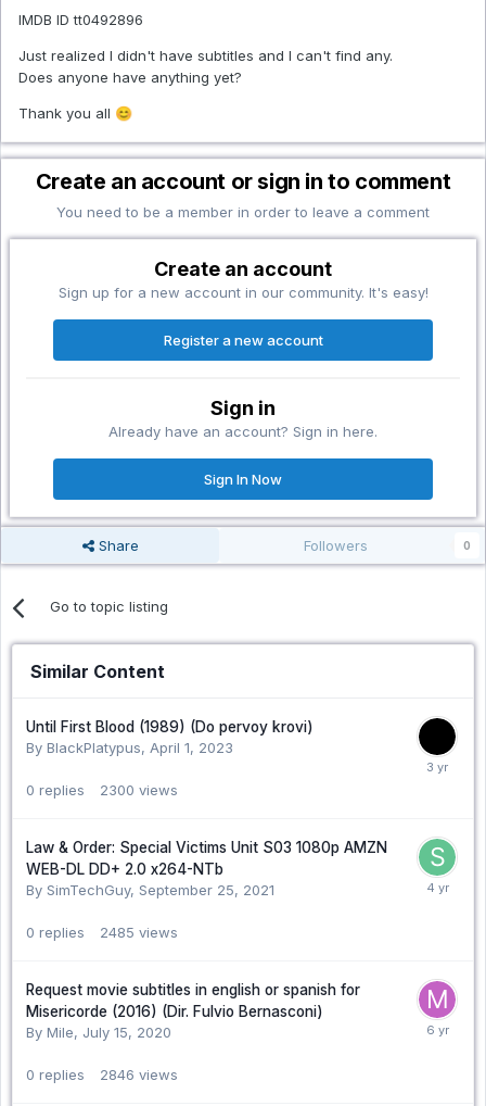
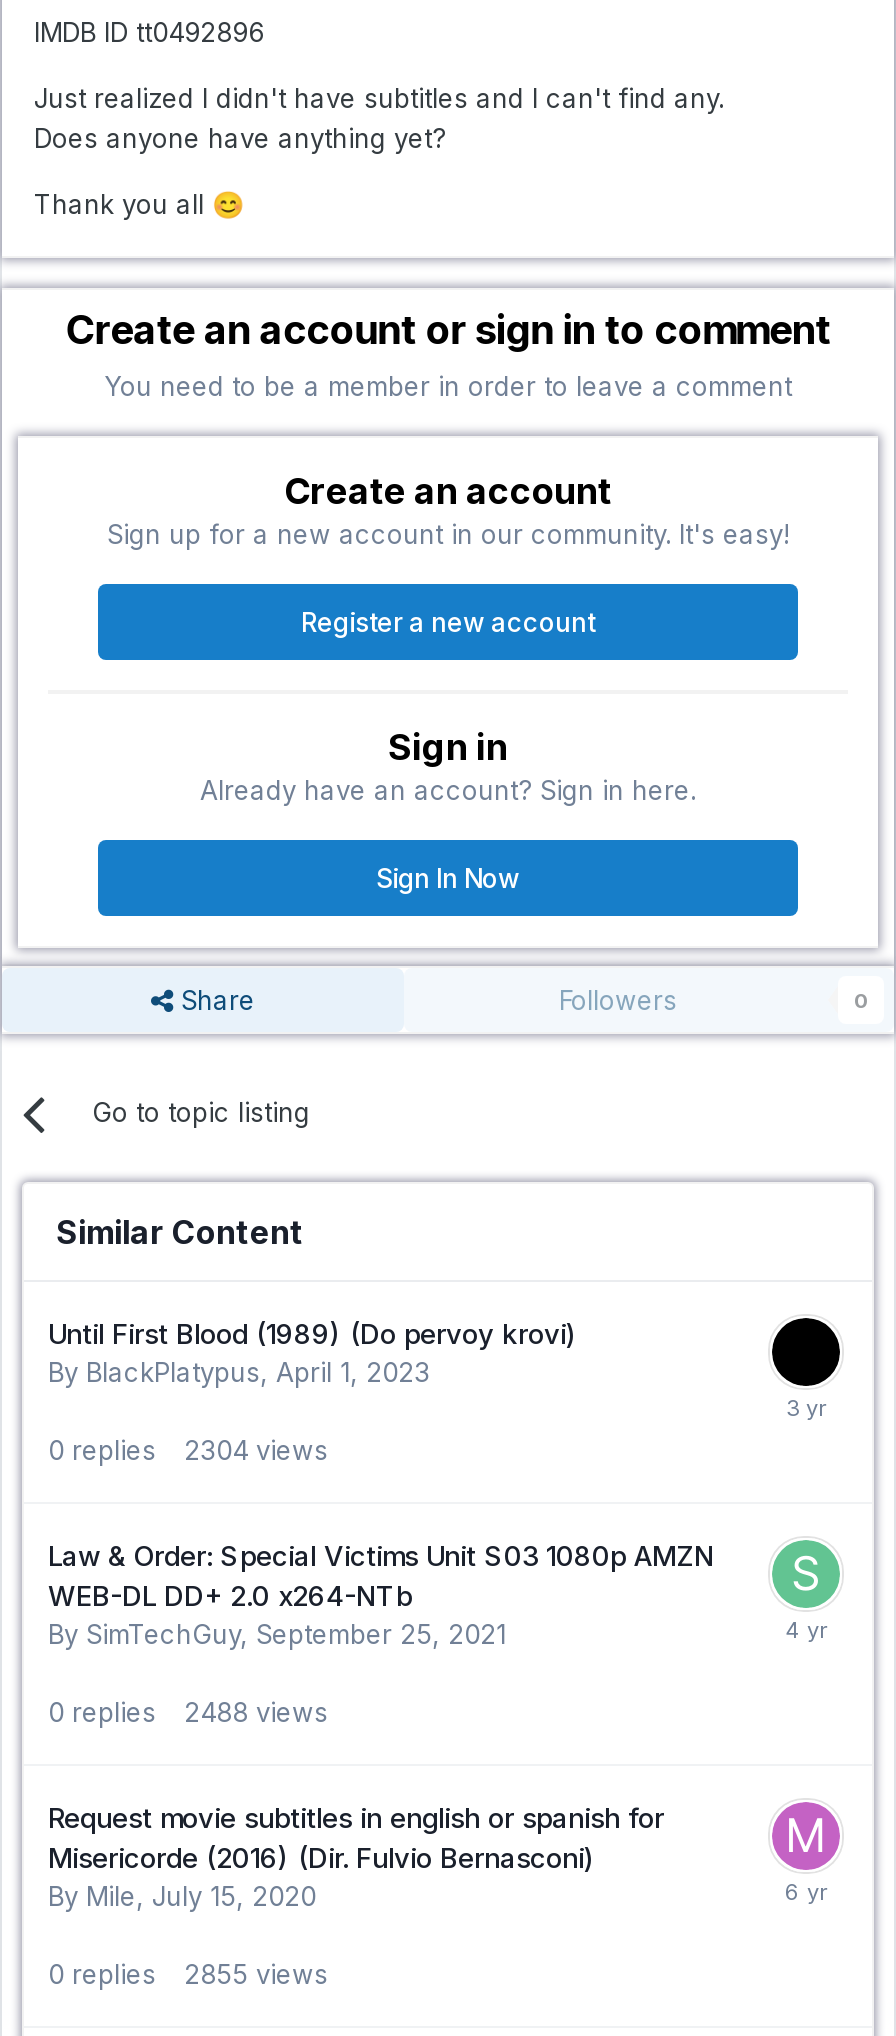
- 0 replies 2300 views
+ 0 replies 2304 views

- 0 replies 2485 views
+ 0 replies 2488 views

- 0 replies 2846 views
+ 0 replies 2855 views
